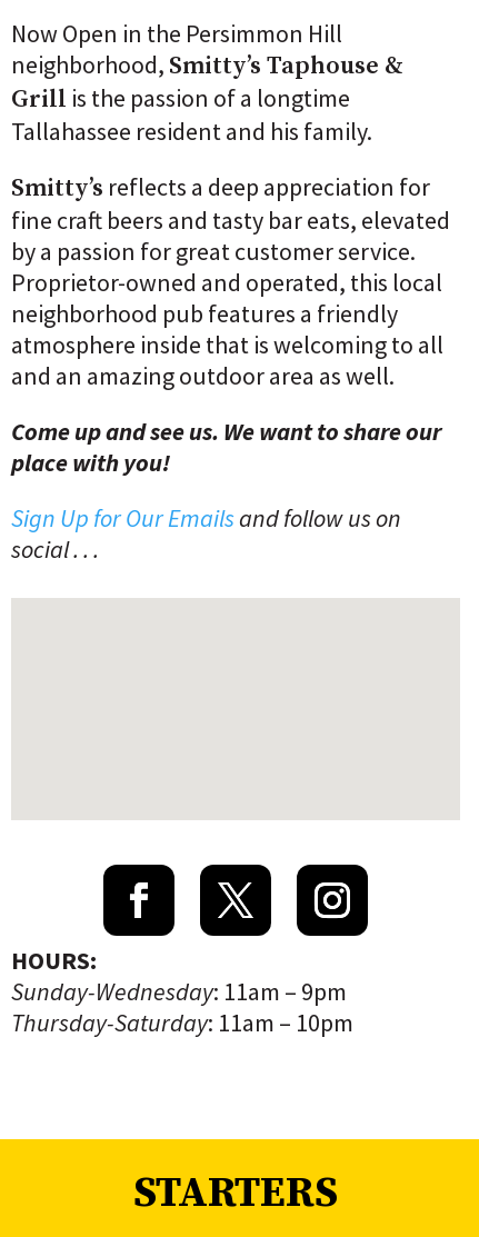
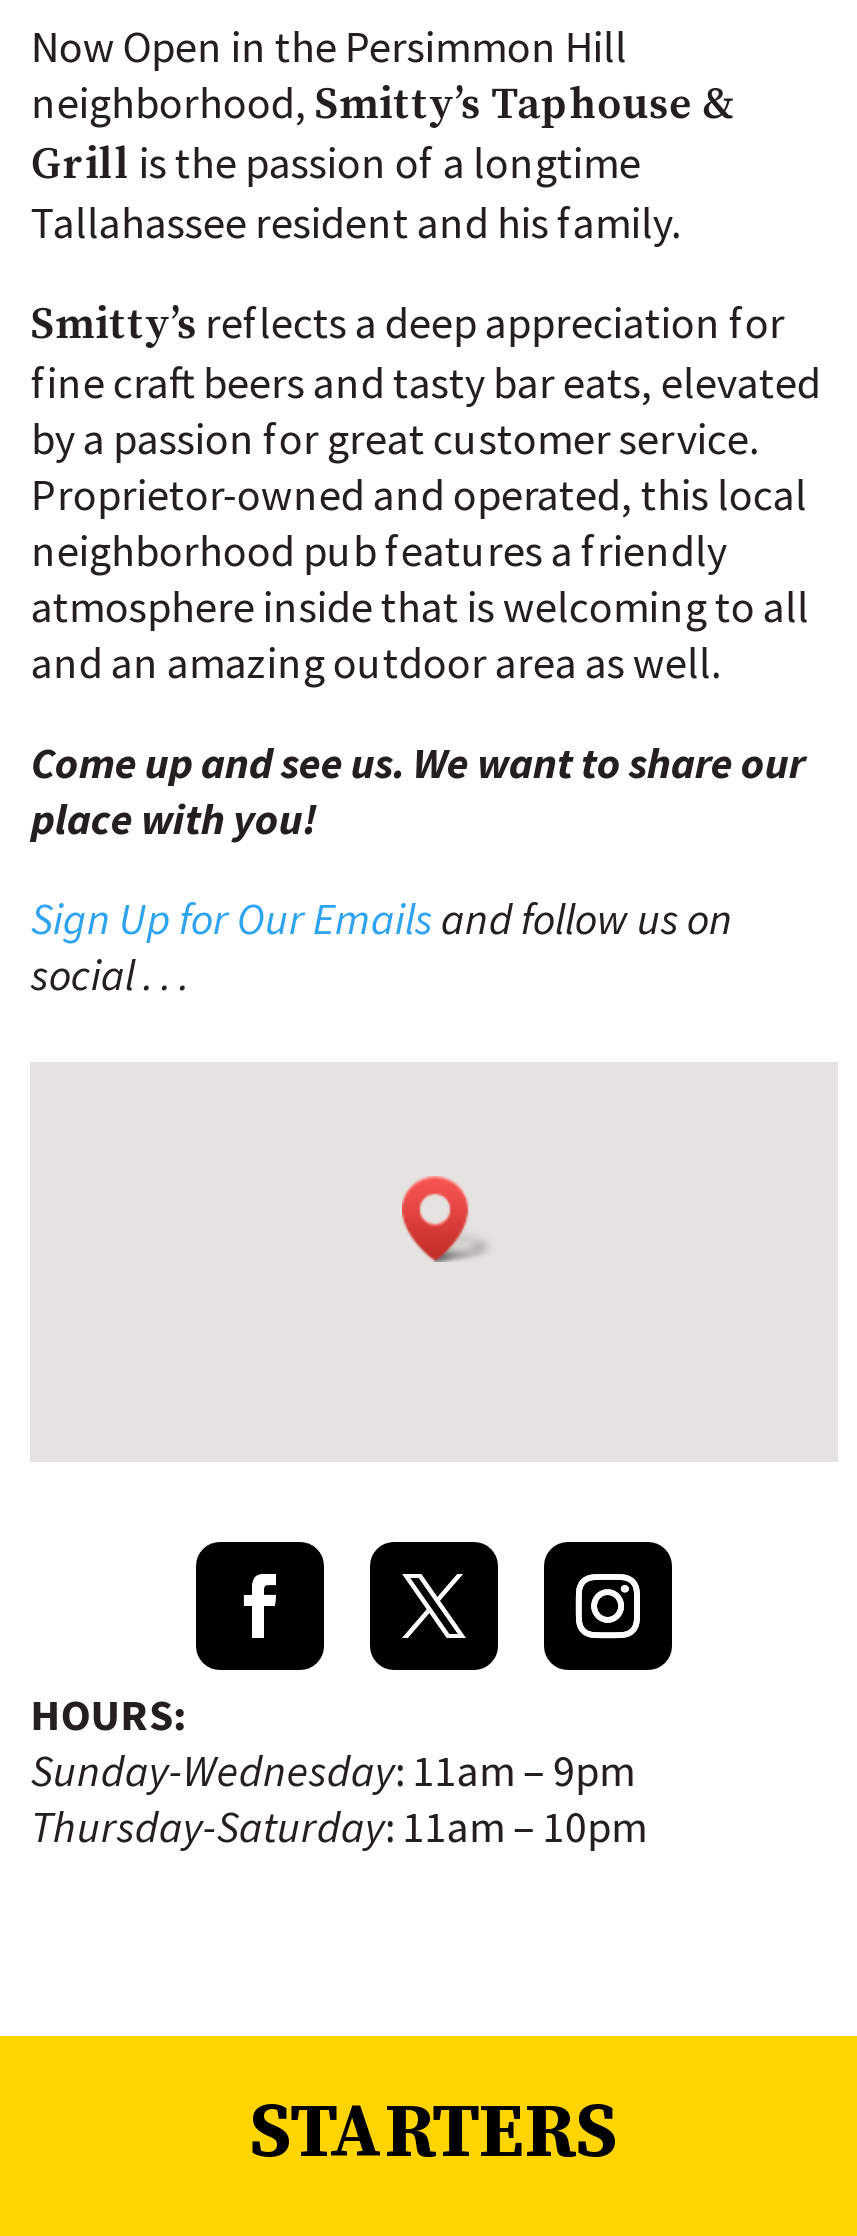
+ [image]
